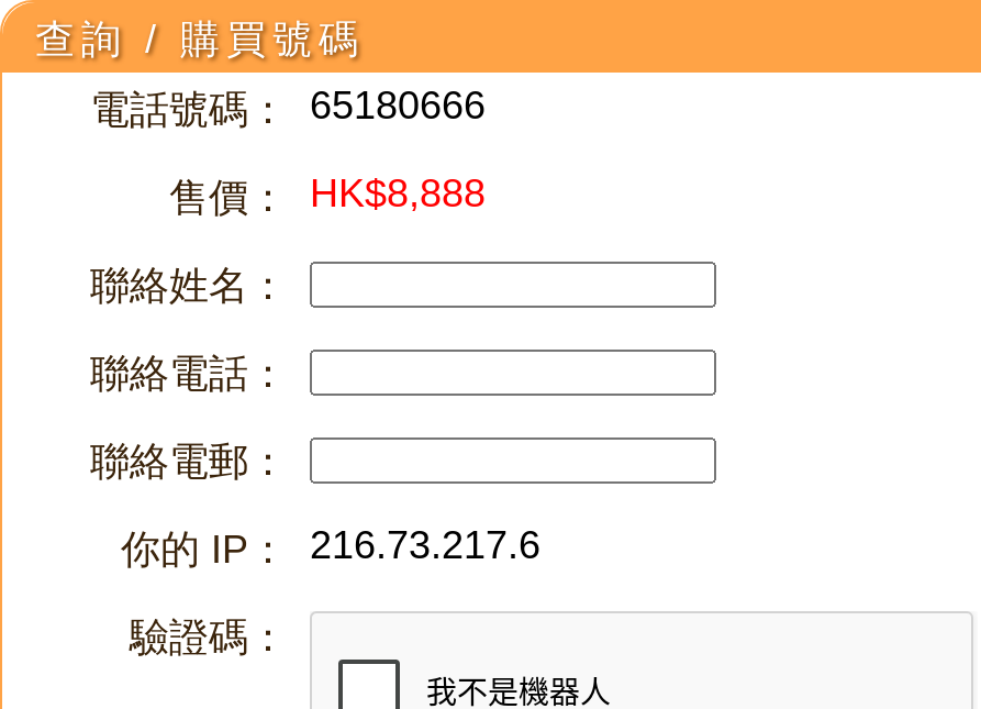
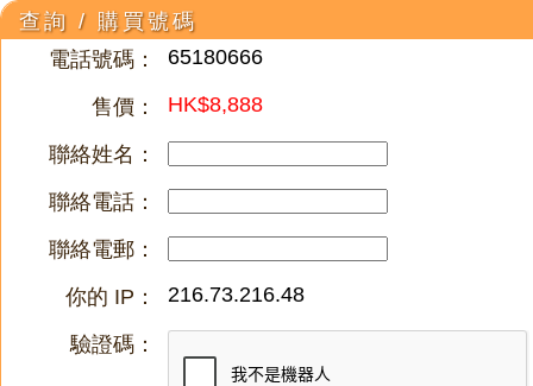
- 你的 IP： 216.73.217.6
+ 你的 IP： 216.73.216.48
